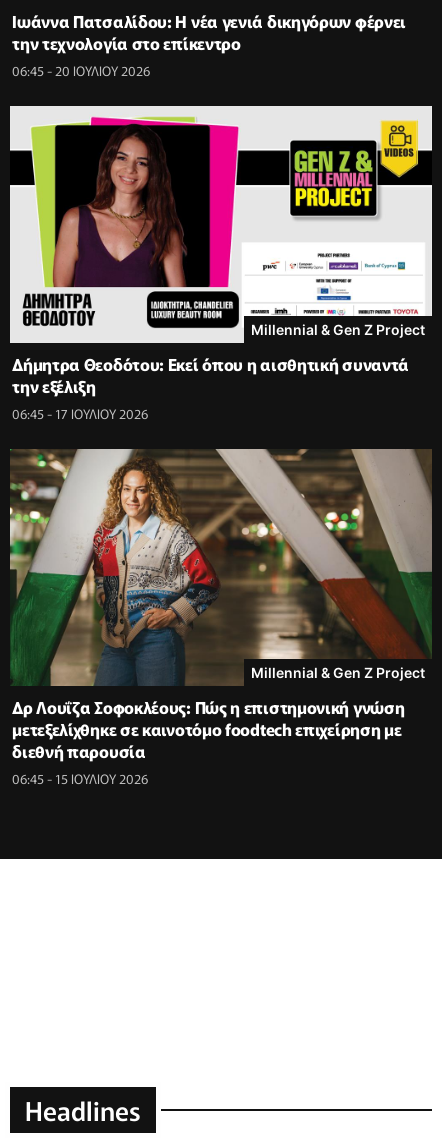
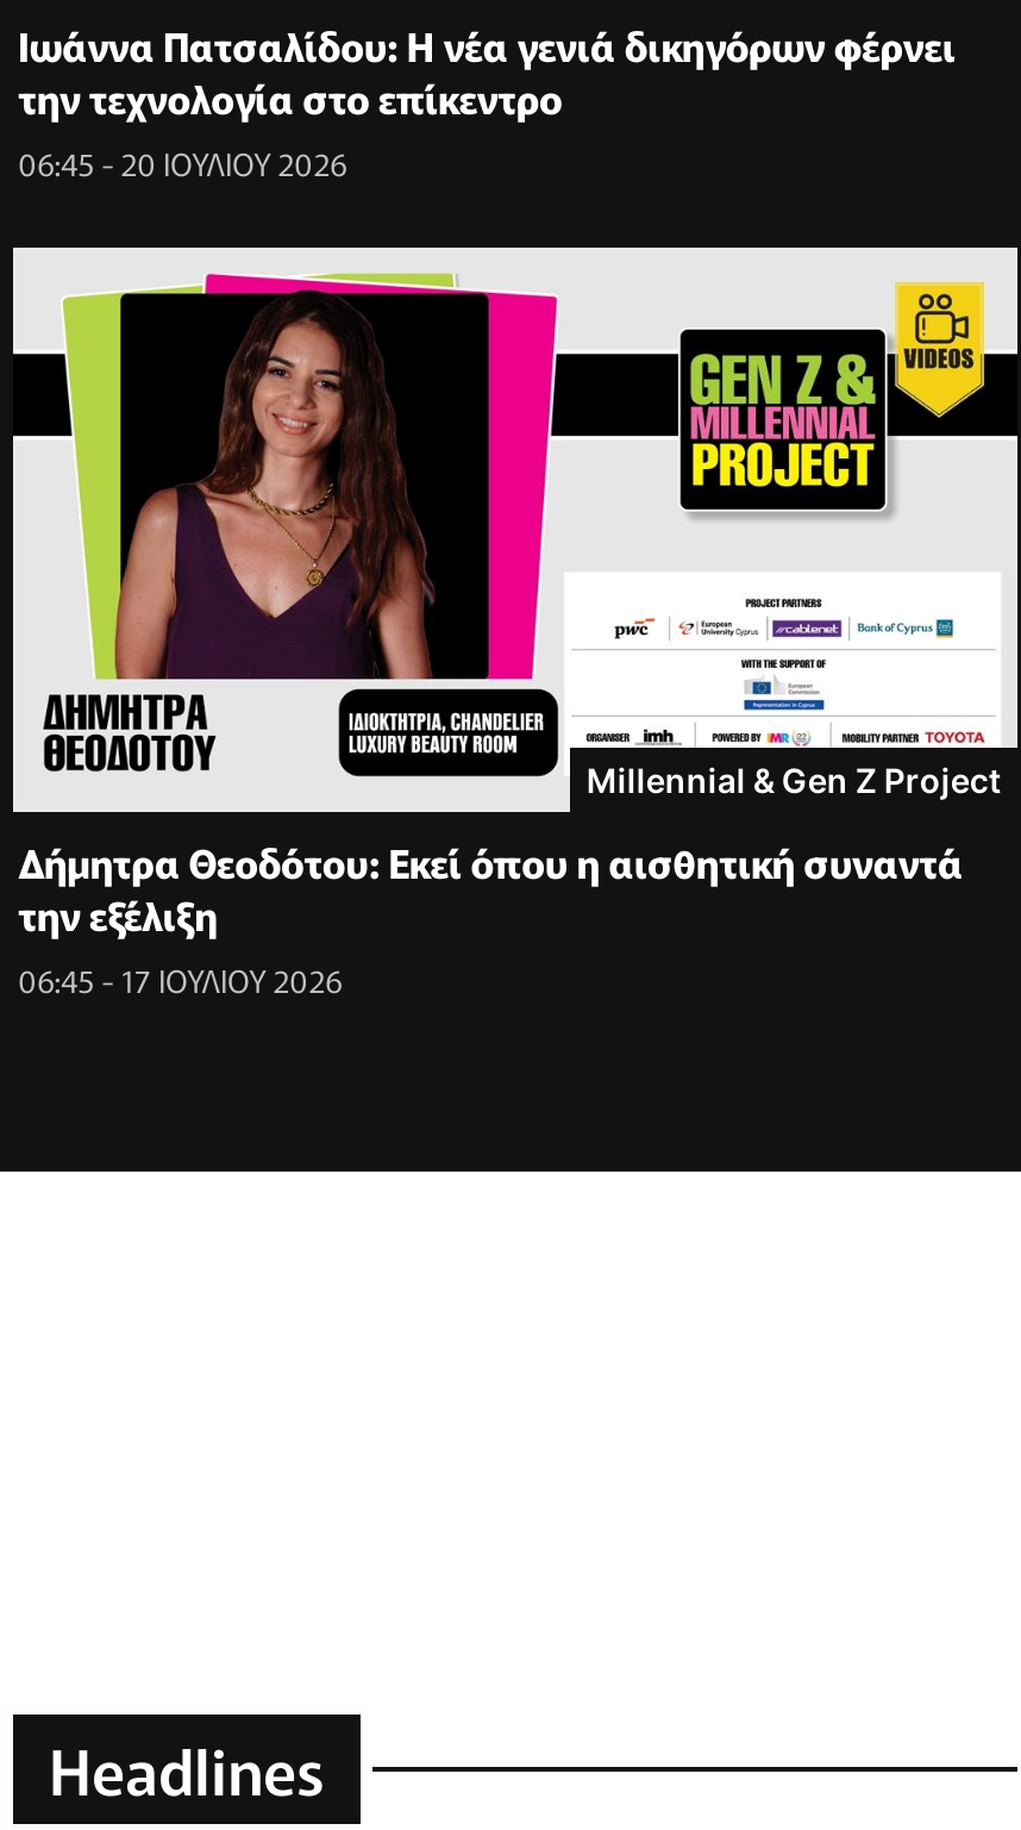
- [image]
- Millennial & Gen Z Project
- Δρ Λουΐζα Σοφοκλέους: Πώς η επιστημονική γνώση
- μετεξελίχθηκε σε καινοτόμο foodtech επιχείρηση με
- διεθνή παρουσία
- 06:45 - 15 ΙΟΥΛΙΟΥ 2026
